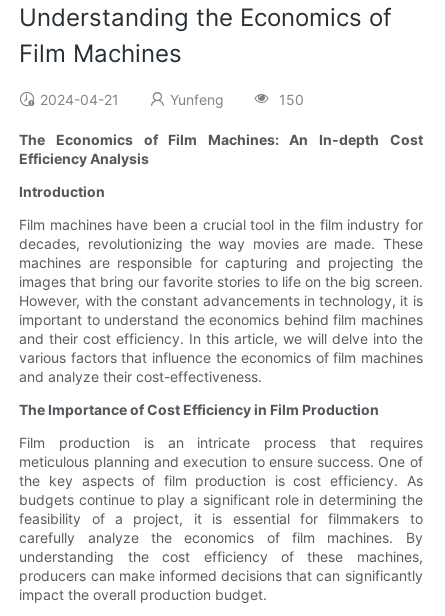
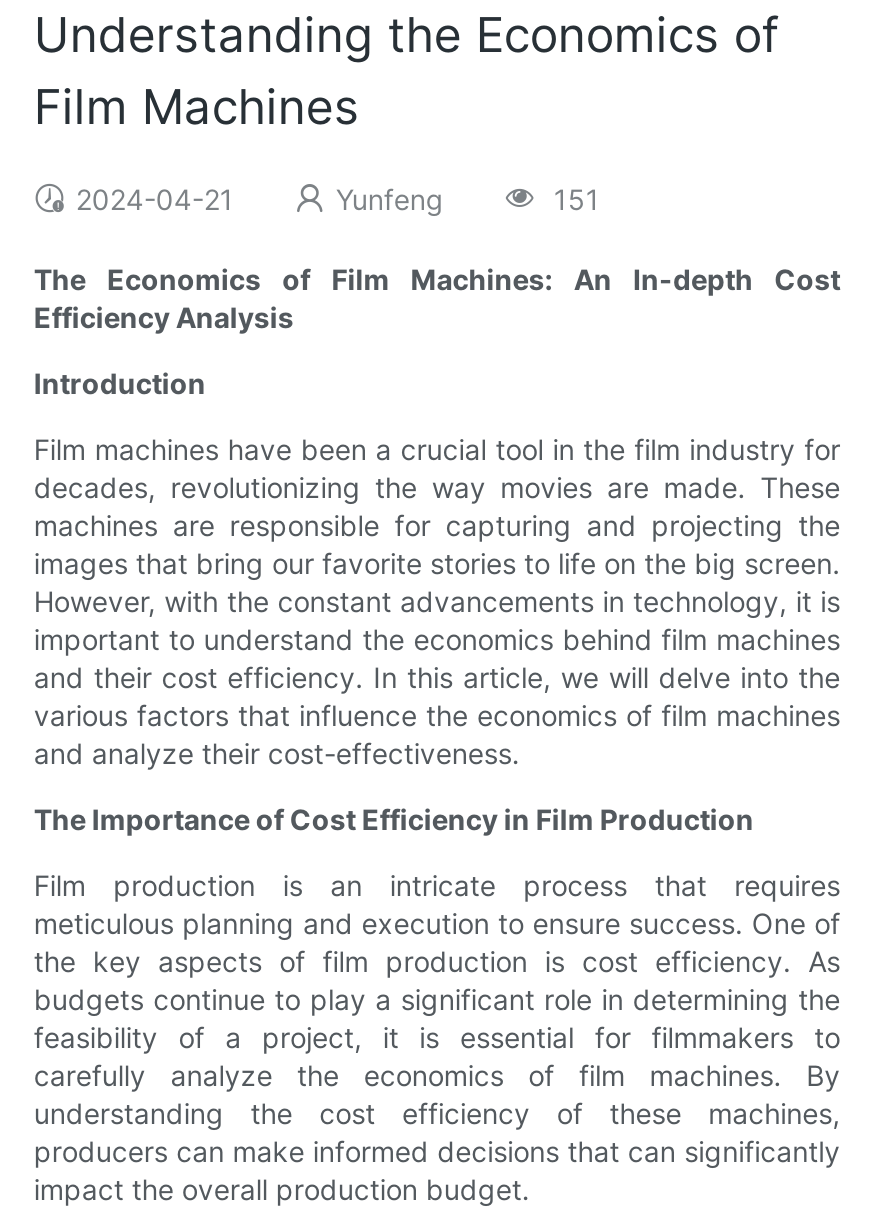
- 150
+ 151
